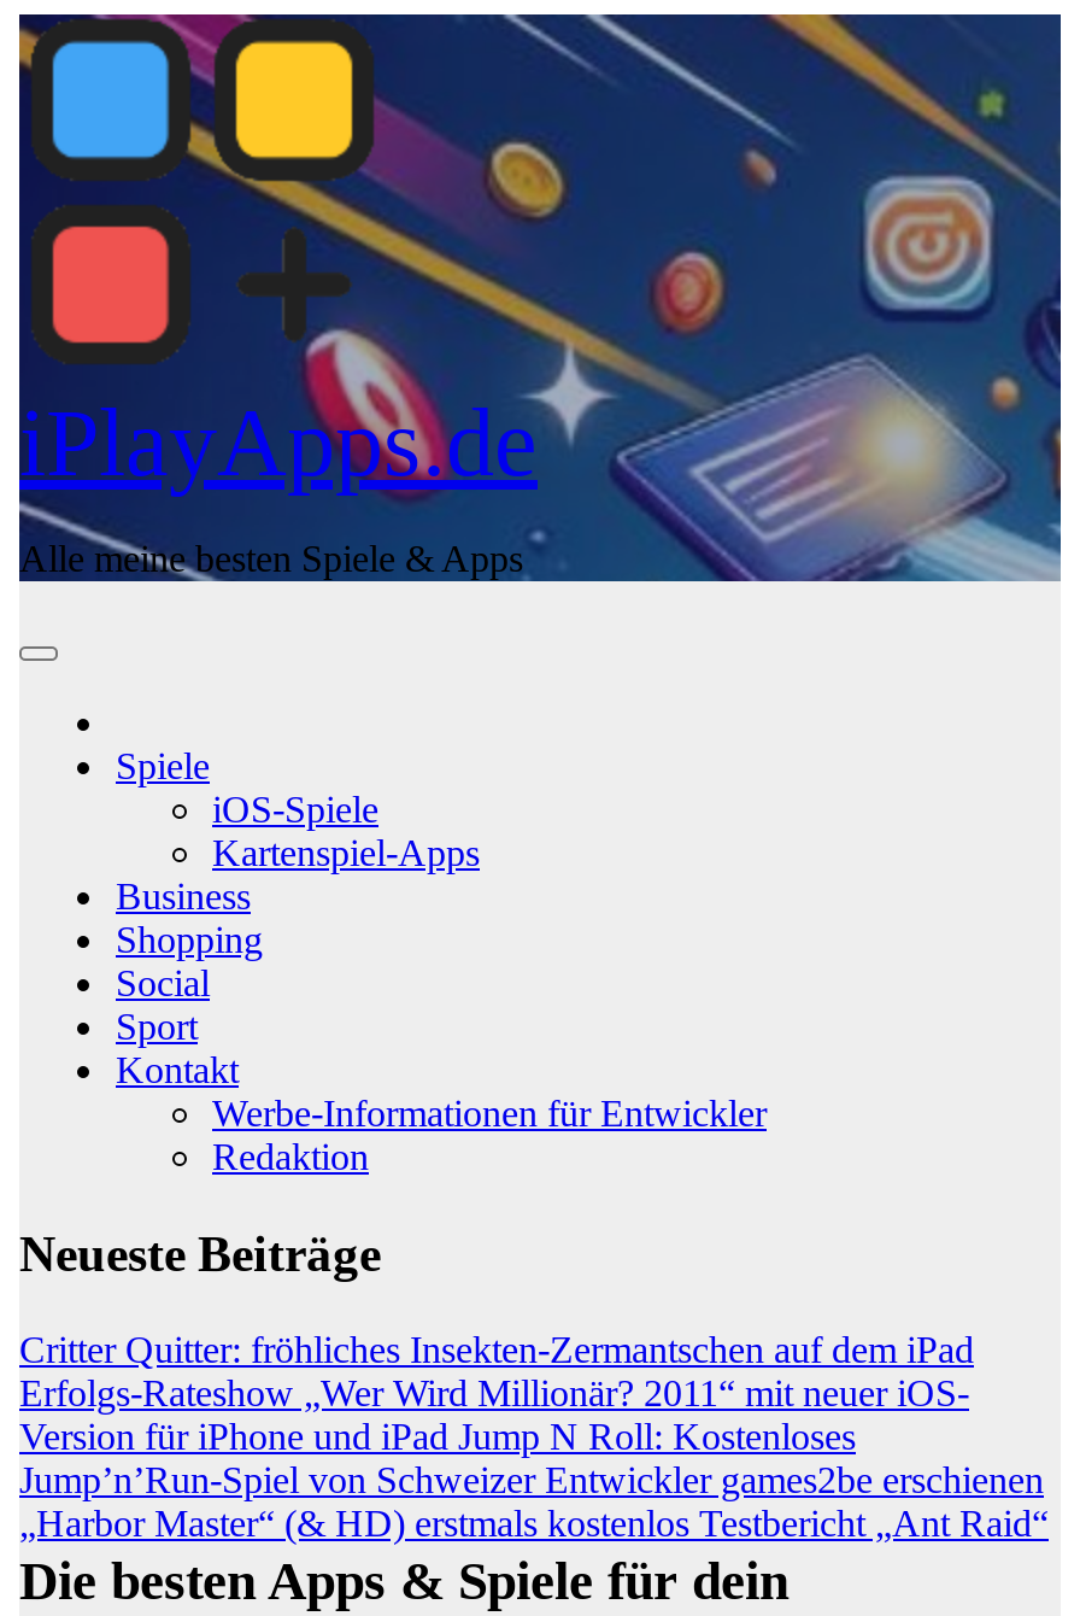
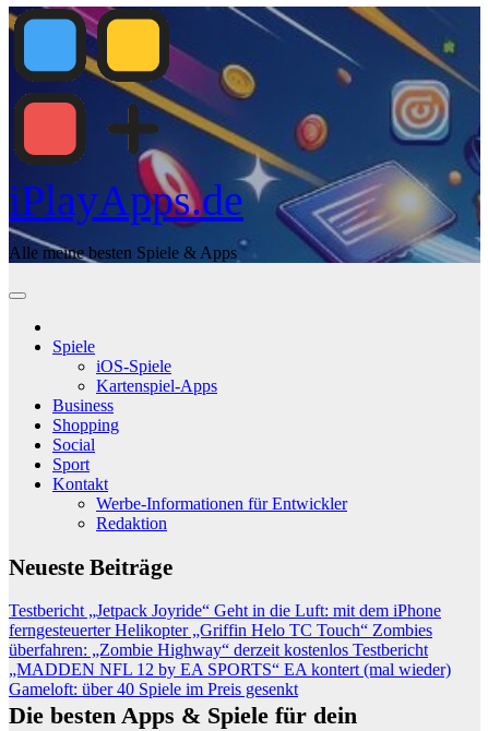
- Critter Quitter: fröhliches Insekten-Zermantschen auf dem iPad
- Erfolgs-Rateshow „Wer Wird Millionär? 2011“ mit neuer iOS-
- Version für iPhone und iPad Jump N Roll: Kostenloses
- Jump’n’Run-Spiel von Schweizer Entwickler games2be erschienen
- „Harbor Master“ (& HD) erstmals kostenlos Testbericht „Ant Raid“
+ Testbericht „Jetpack Joyride“ Geht in die Luft: mit dem iPhone
+ ferngesteuerter Helikopter „Griffin Helo TC Touch“ Zombies
+ überfahren: „Zombie Highway“ derzeit kostenlos Testbericht
+ „MADDEN NFL 12 by EA SPORTS“ EA kontert (mal wieder)
+ Gameloft: über 40 Spiele im Preis gesenkt
